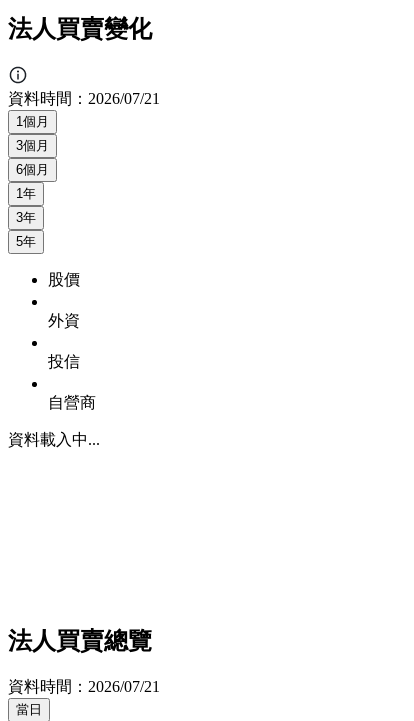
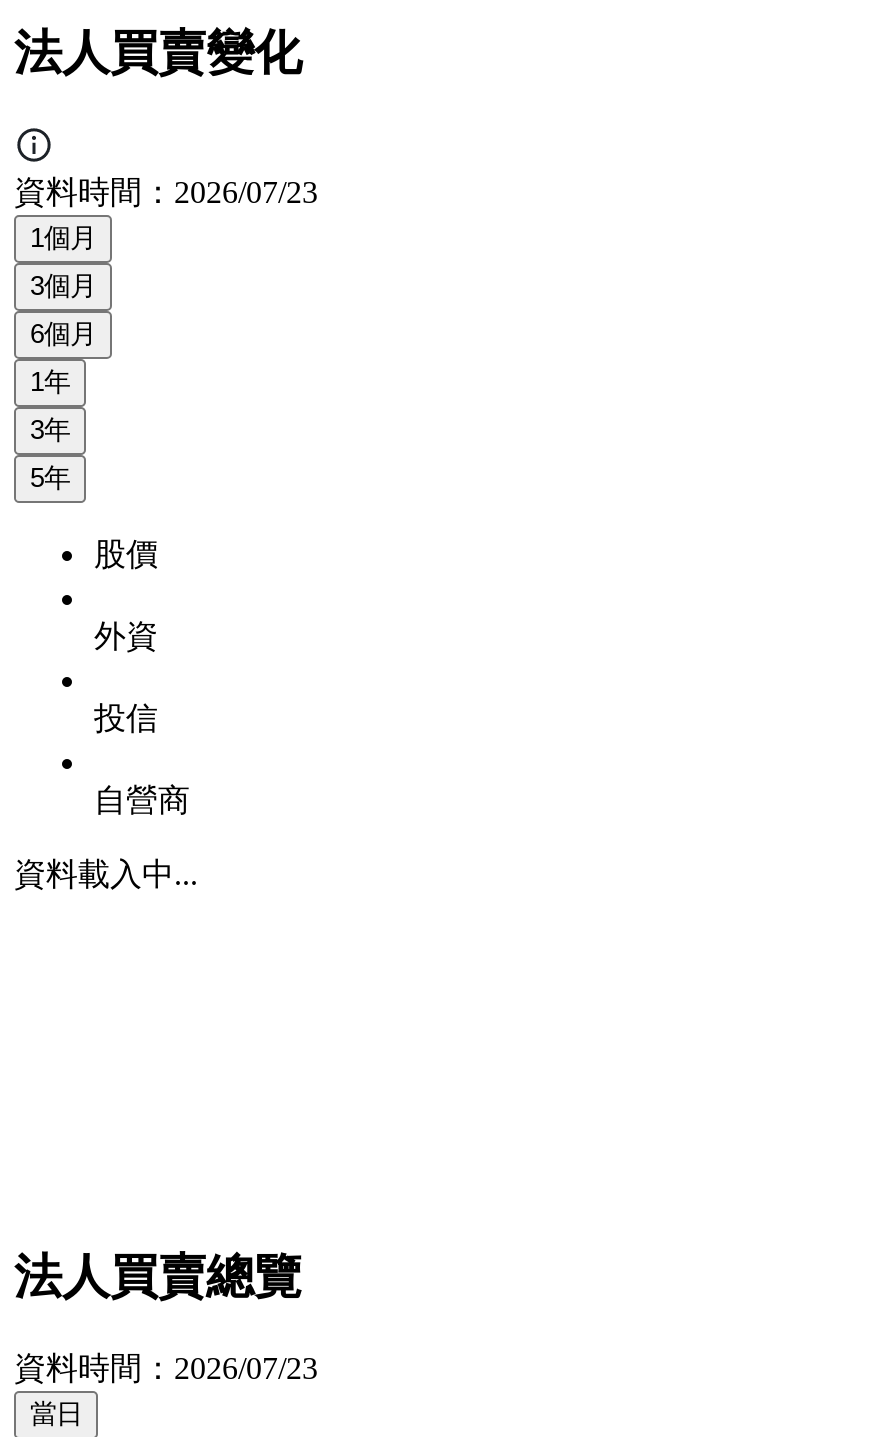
- 資料時間：2026/07/21
+ 資料時間：2026/07/23

- 資料時間：2026/07/21
+ 資料時間：2026/07/23
